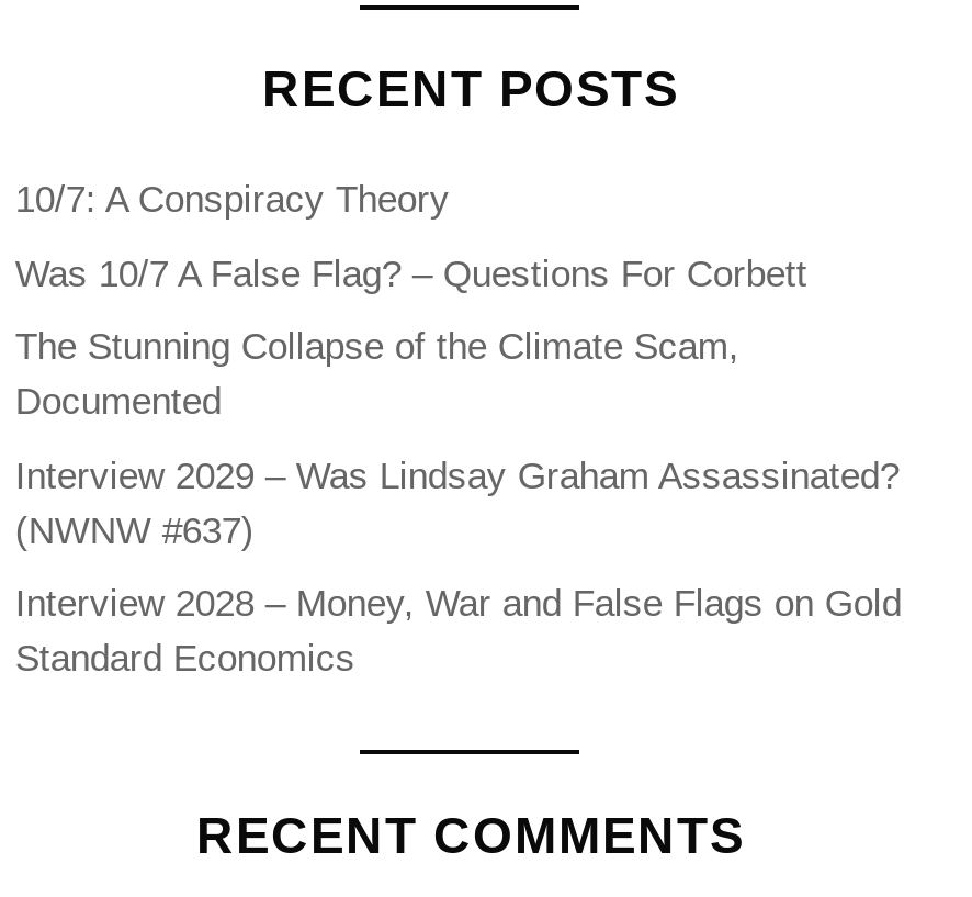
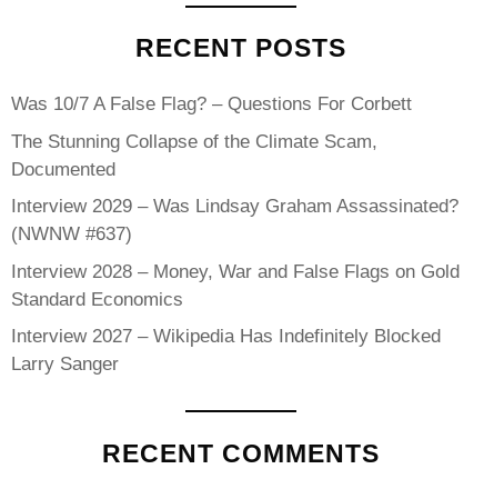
- 10/7: A Conspiracy Theory

moved up: Was 10/7 A False Flag? – Questions For Corbett | The Stunning Collapse of the Climate Scam, | Documented | Interview 2029 – Was Lindsay Graham Assassinated? | (NWNW #637) | Interview 2028 – Money, War and False Flags on Gold | Standard Economics

+ Interview 2027 – Wikipedia Has Indefinitely Blocked
+ Larry Sanger
